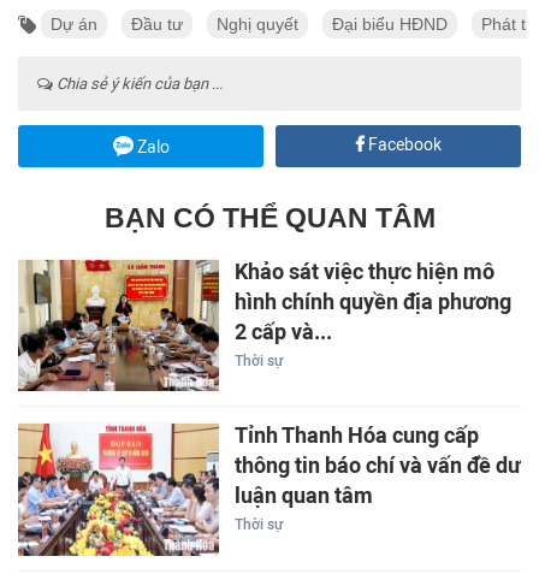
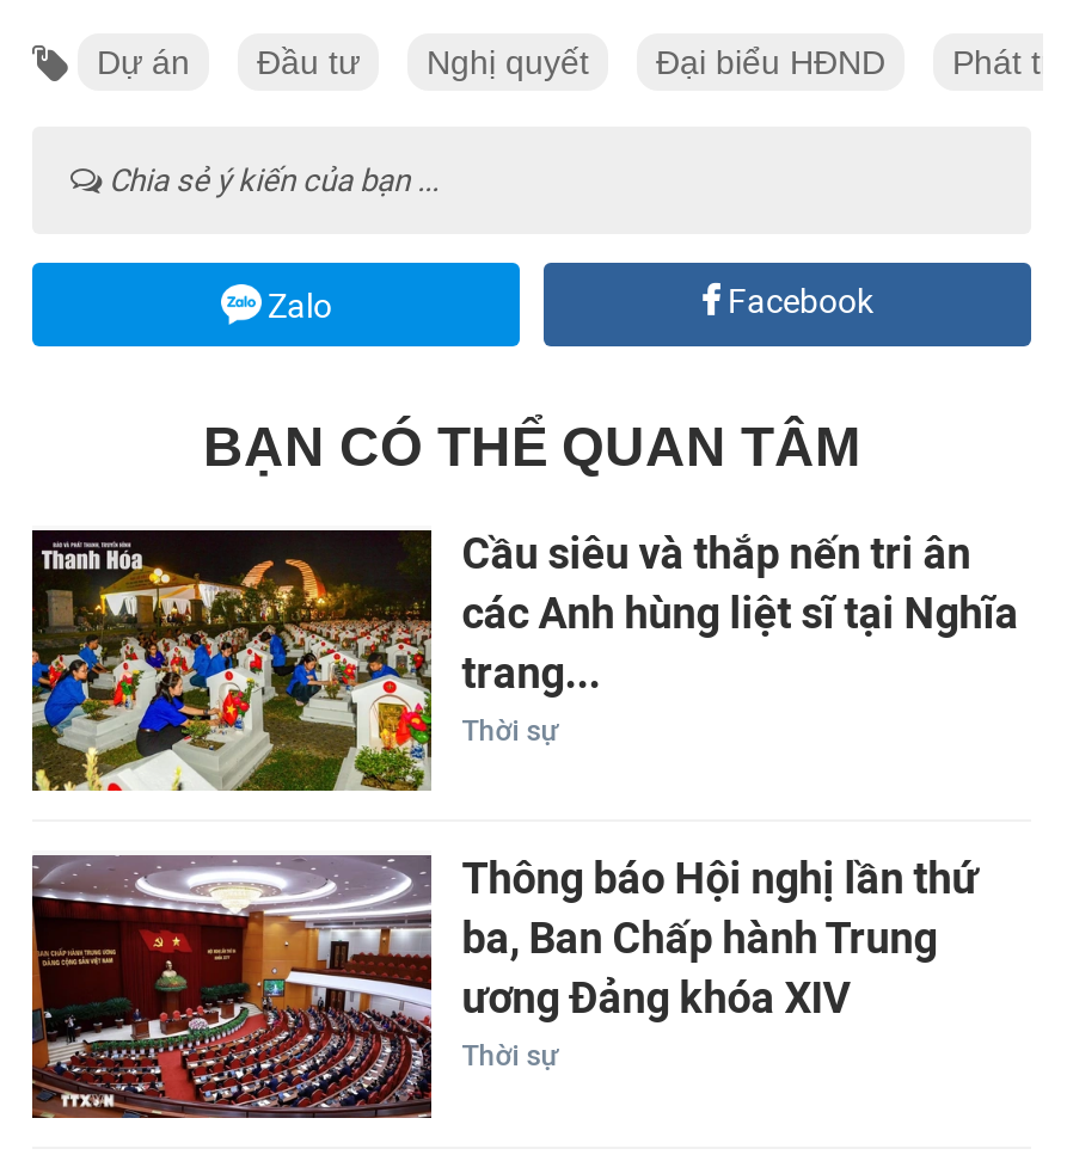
- [image]
- Khảo sát việc thực hiện mô
- hình chính quyền địa phương
- 2 cấp và...
+ [image]
+ Cầu siêu và thắp nến tri ân
+ các Anh hùng liệt sĩ tại Nghĩa
+ trang...

- [image]
- Tỉnh Thanh Hóa cung cấp
- thông tin báo chí và vấn đề dư
- luận quan tâm
+ [image]
+ Thông báo Hội nghị lần thứ
+ ba, Ban Chấp hành Trung
+ ương Đảng khóa XIV
